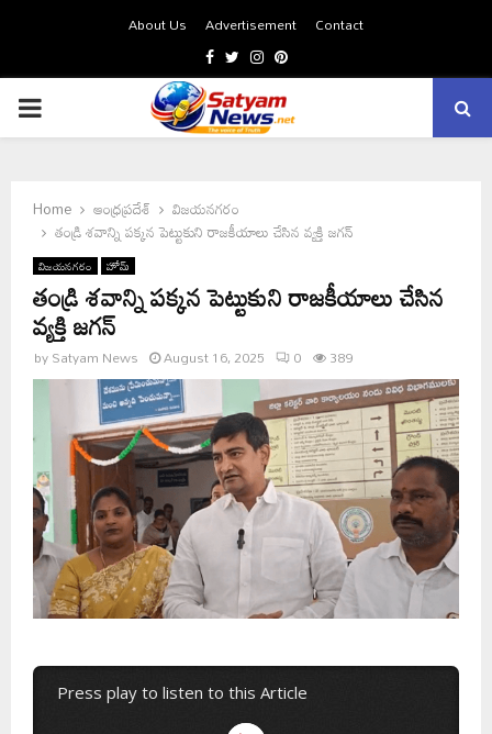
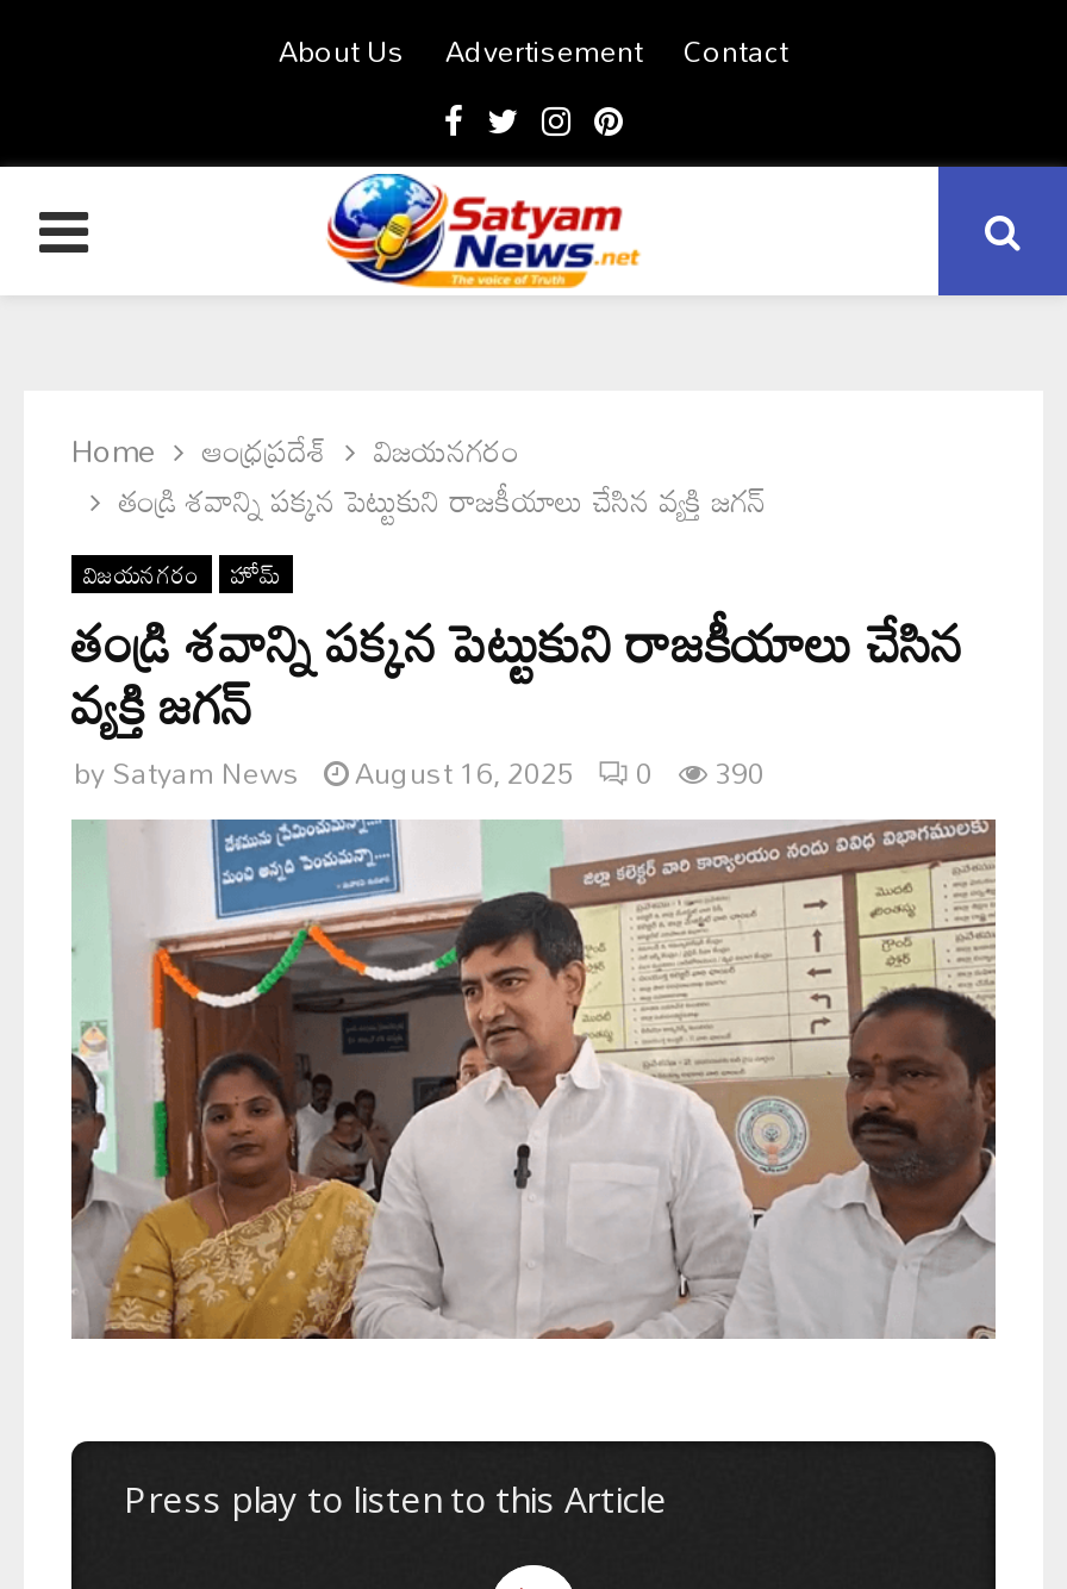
- by Satyam News August 16, 2025 0 389
+ by Satyam News August 16, 2025 0 390
